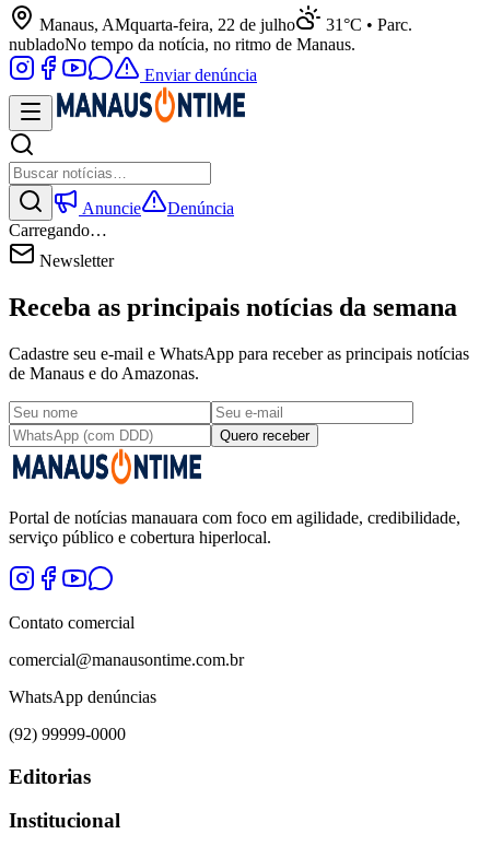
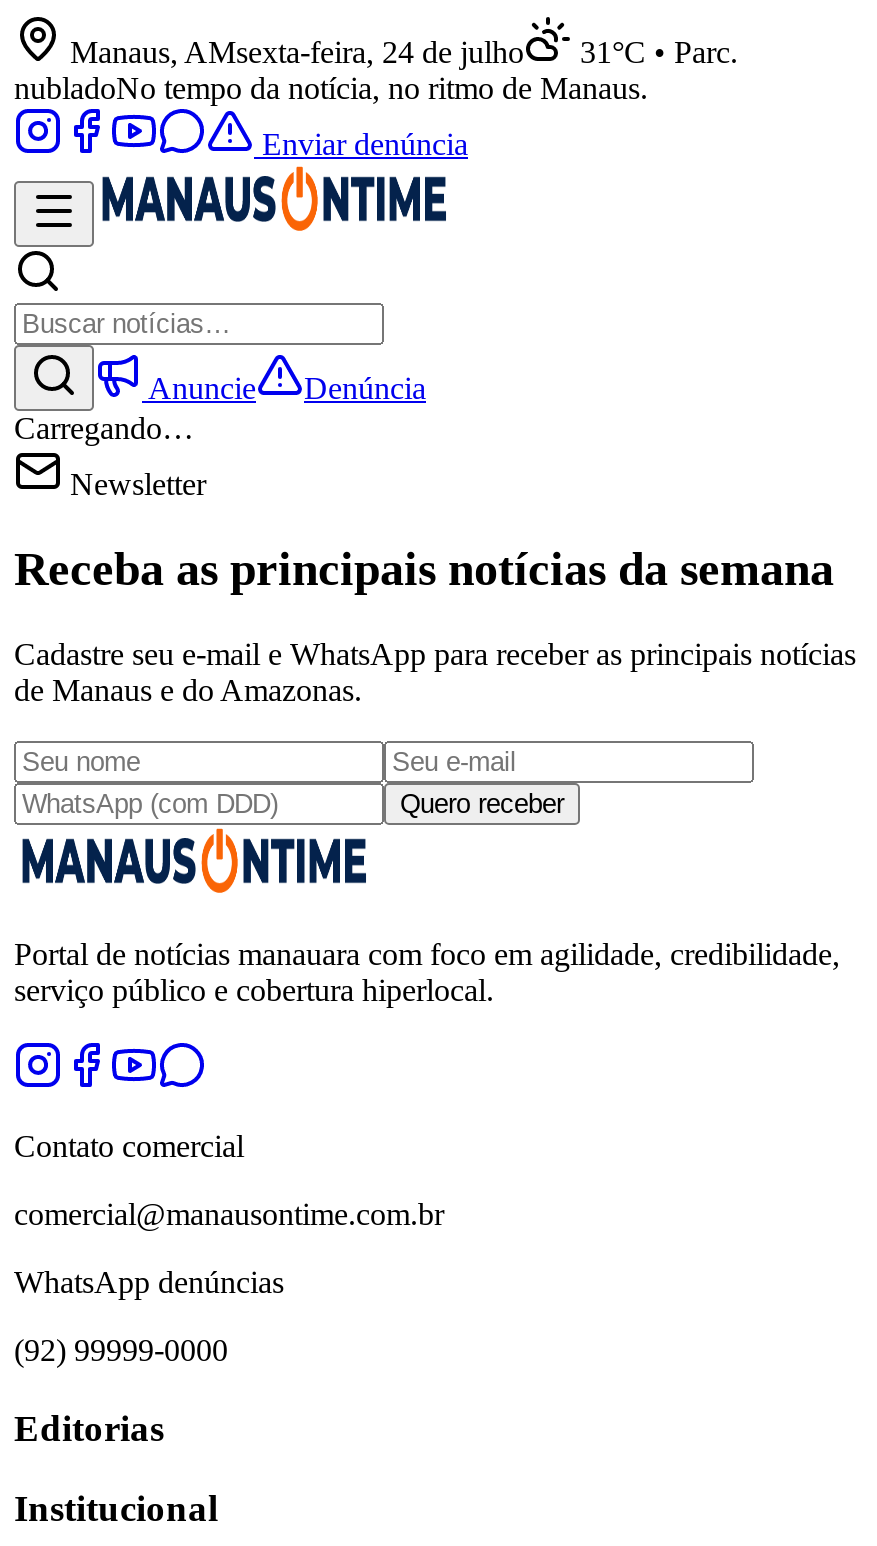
- Manaus, AMquarta-feira, 22 de julho
+ Manaus, AMsexta-feira, 24 de julho
